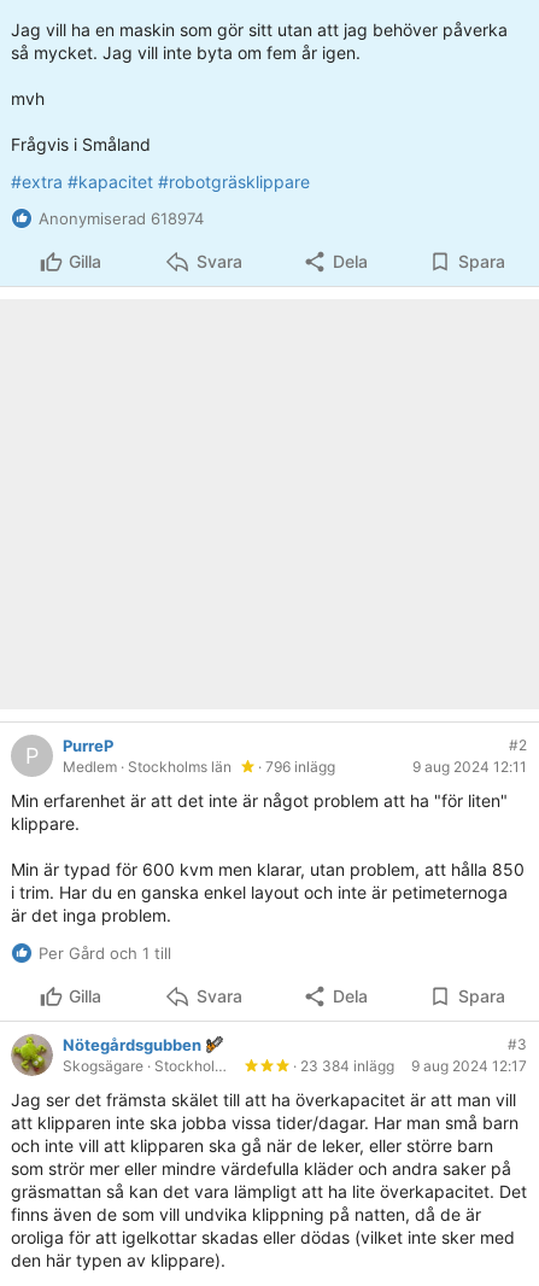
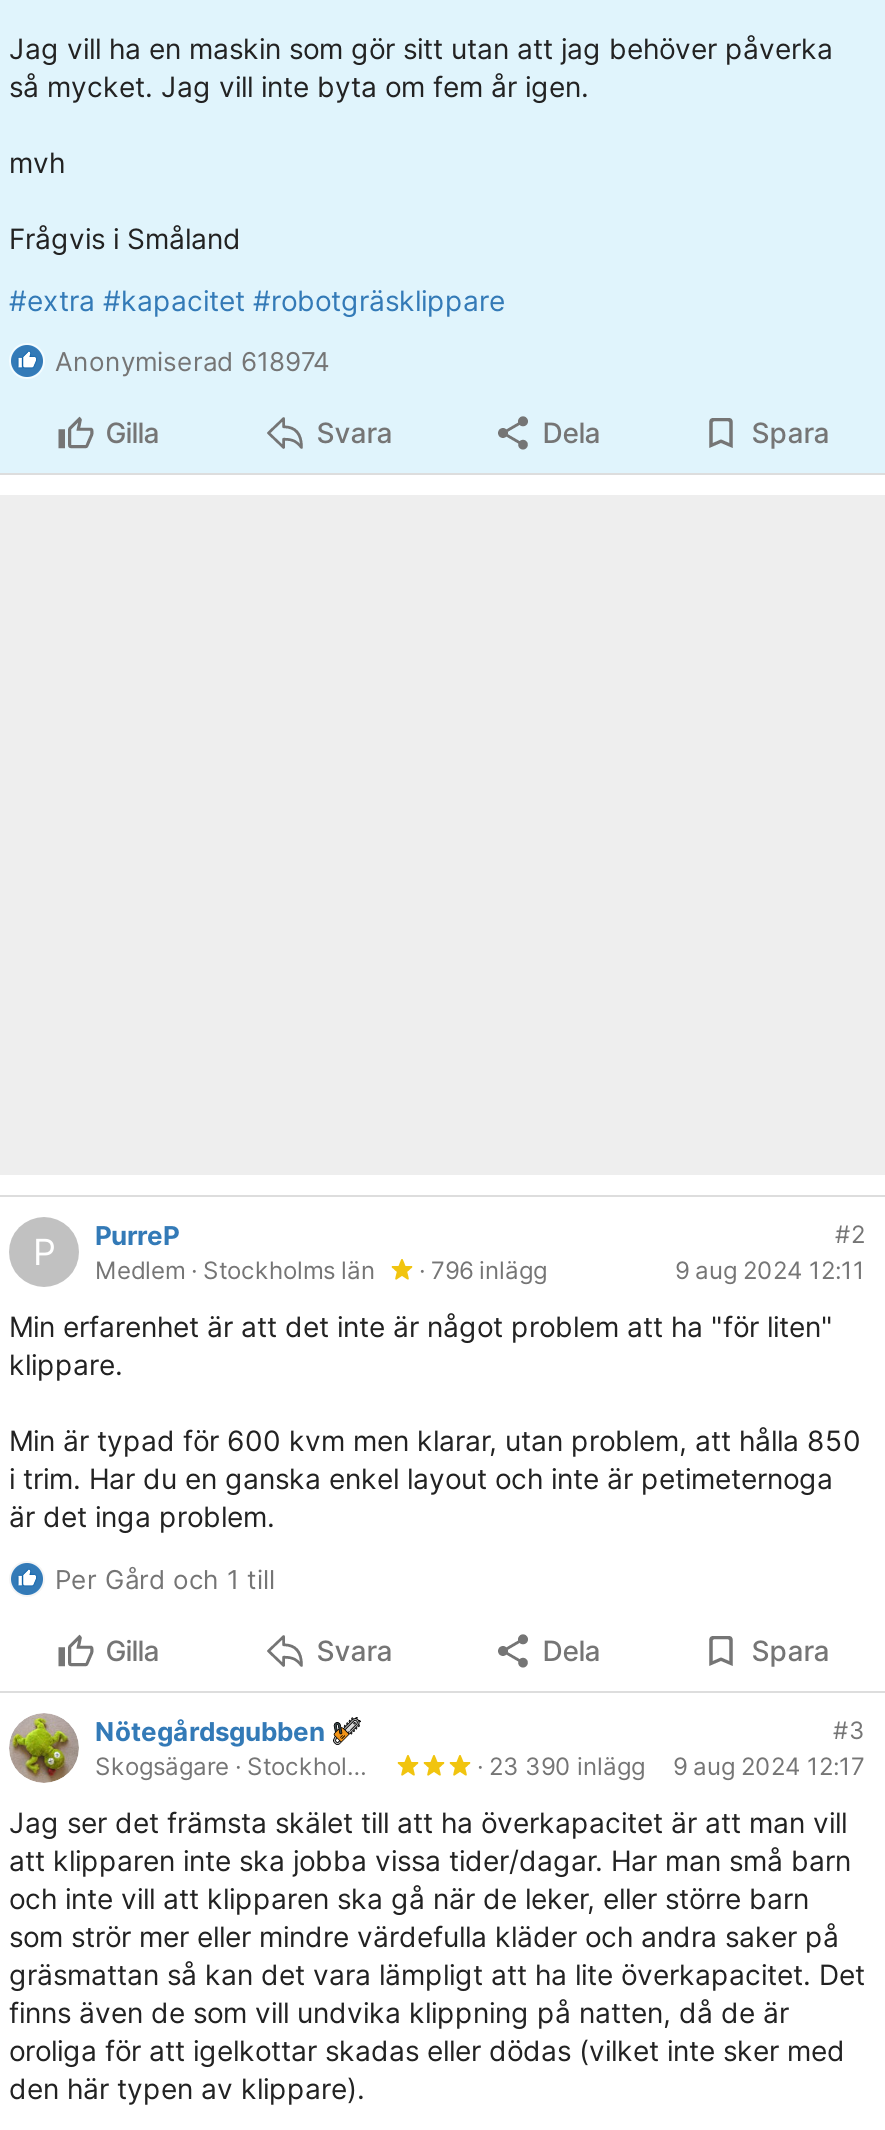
- · 23 384 inlägg 9 aug 2024 12:17
+ · 23 390 inlägg 9 aug 2024 12:17
